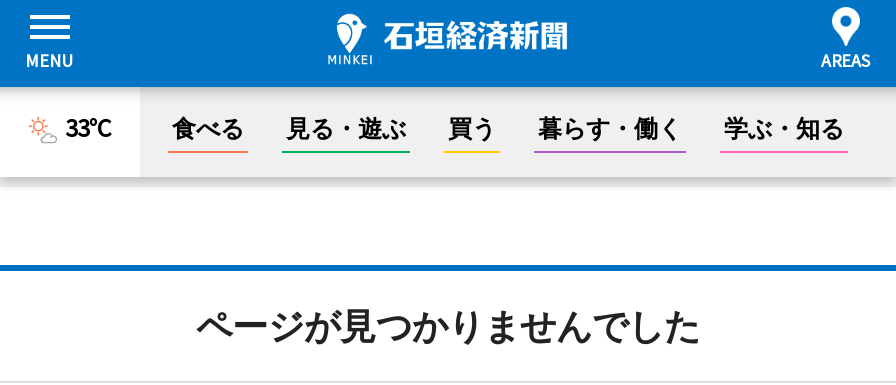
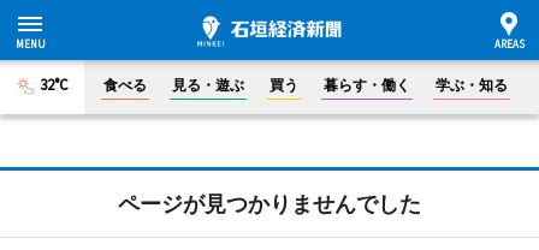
- 33°C 食べる 見る・遊ぶ 買う 暮らす・働く 学ぶ・知る
+ 32°C 食べる 見る・遊ぶ 買う 暮らす・働く 学ぶ・知る
